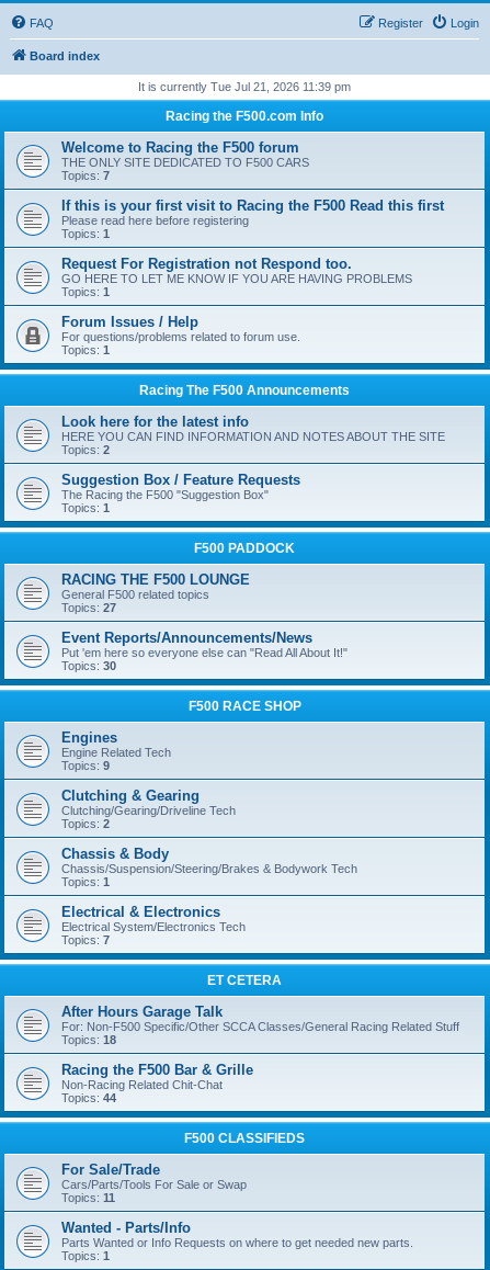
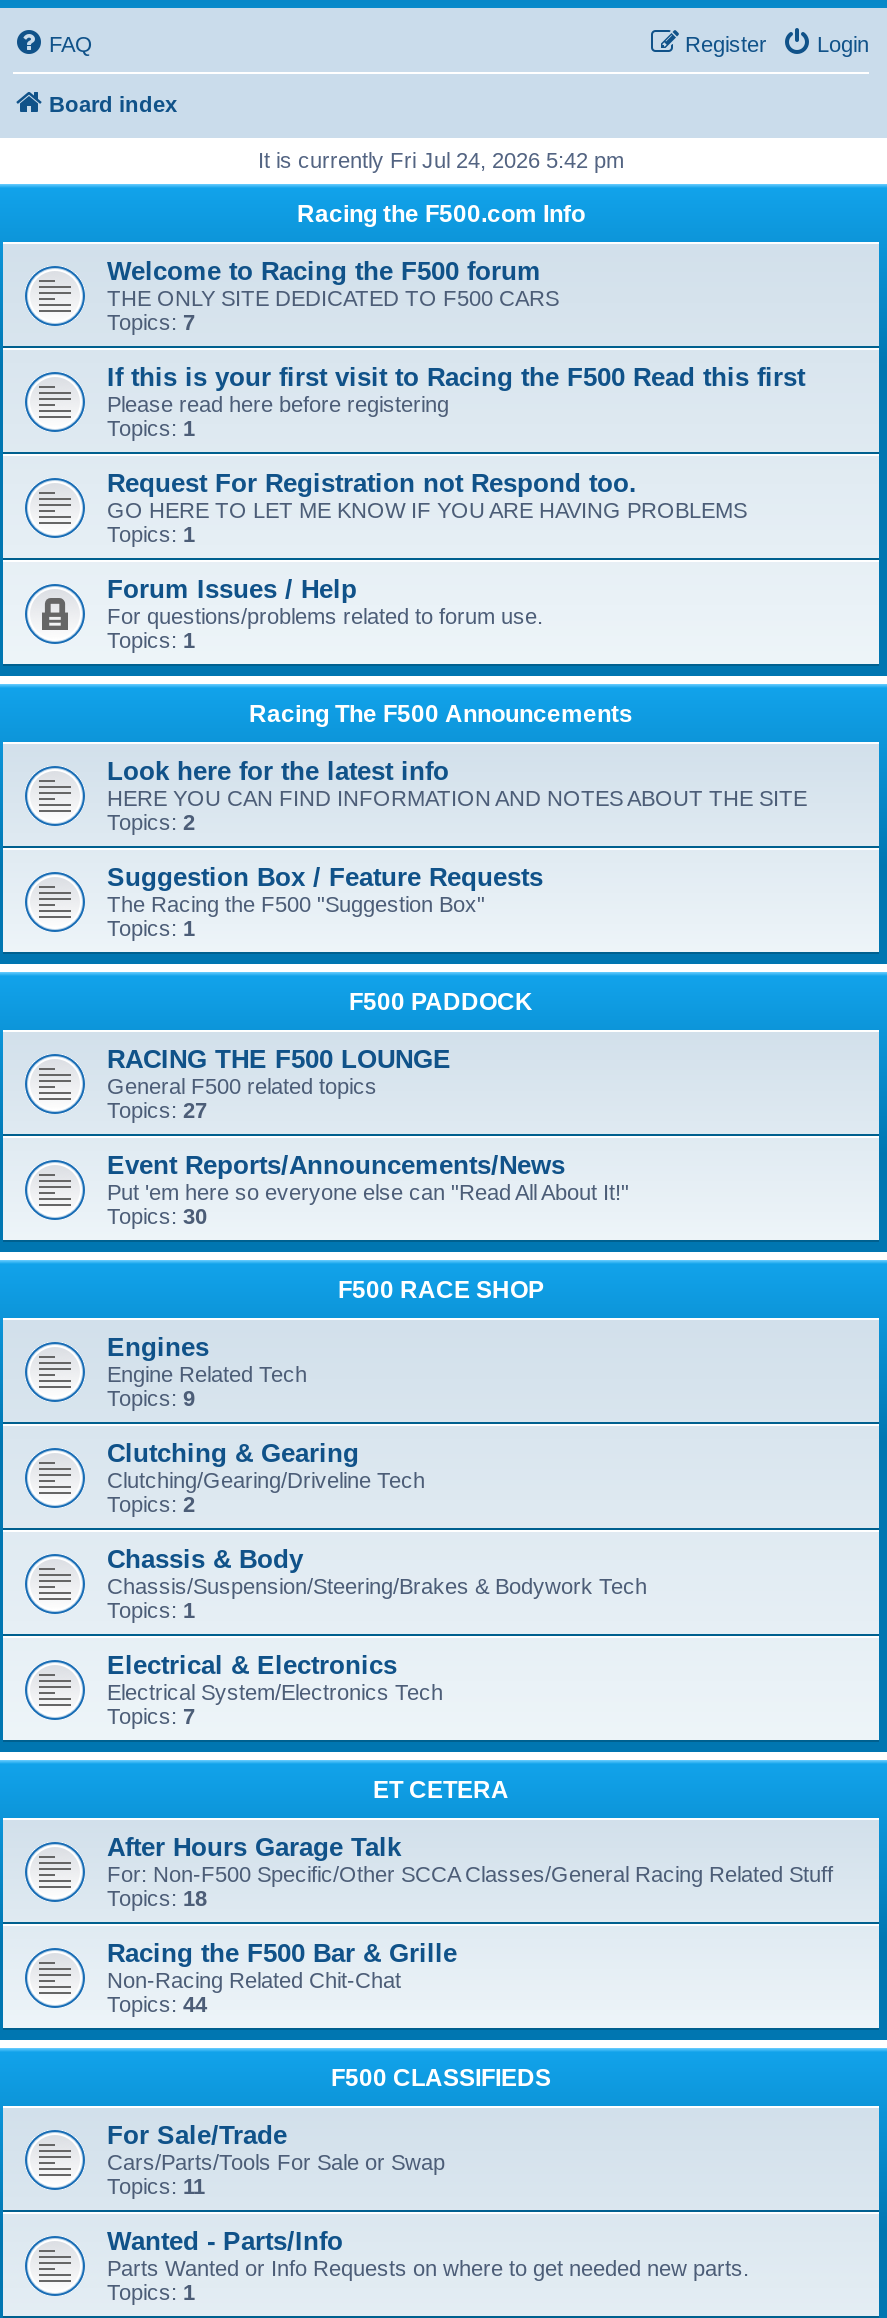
- It is currently Tue Jul 21, 2026 11:39 pm
+ It is currently Fri Jul 24, 2026 5:42 pm
